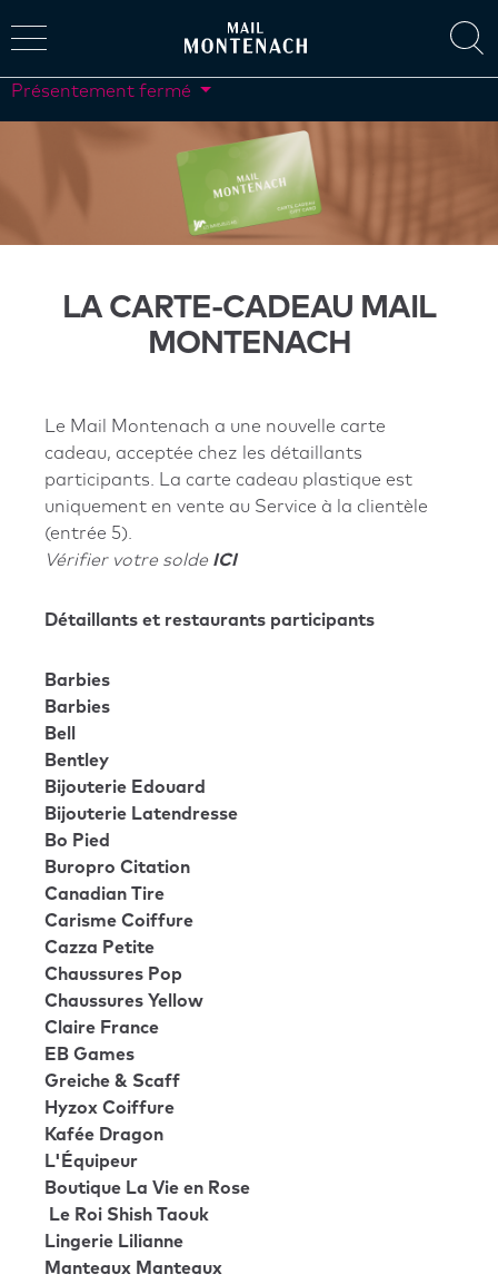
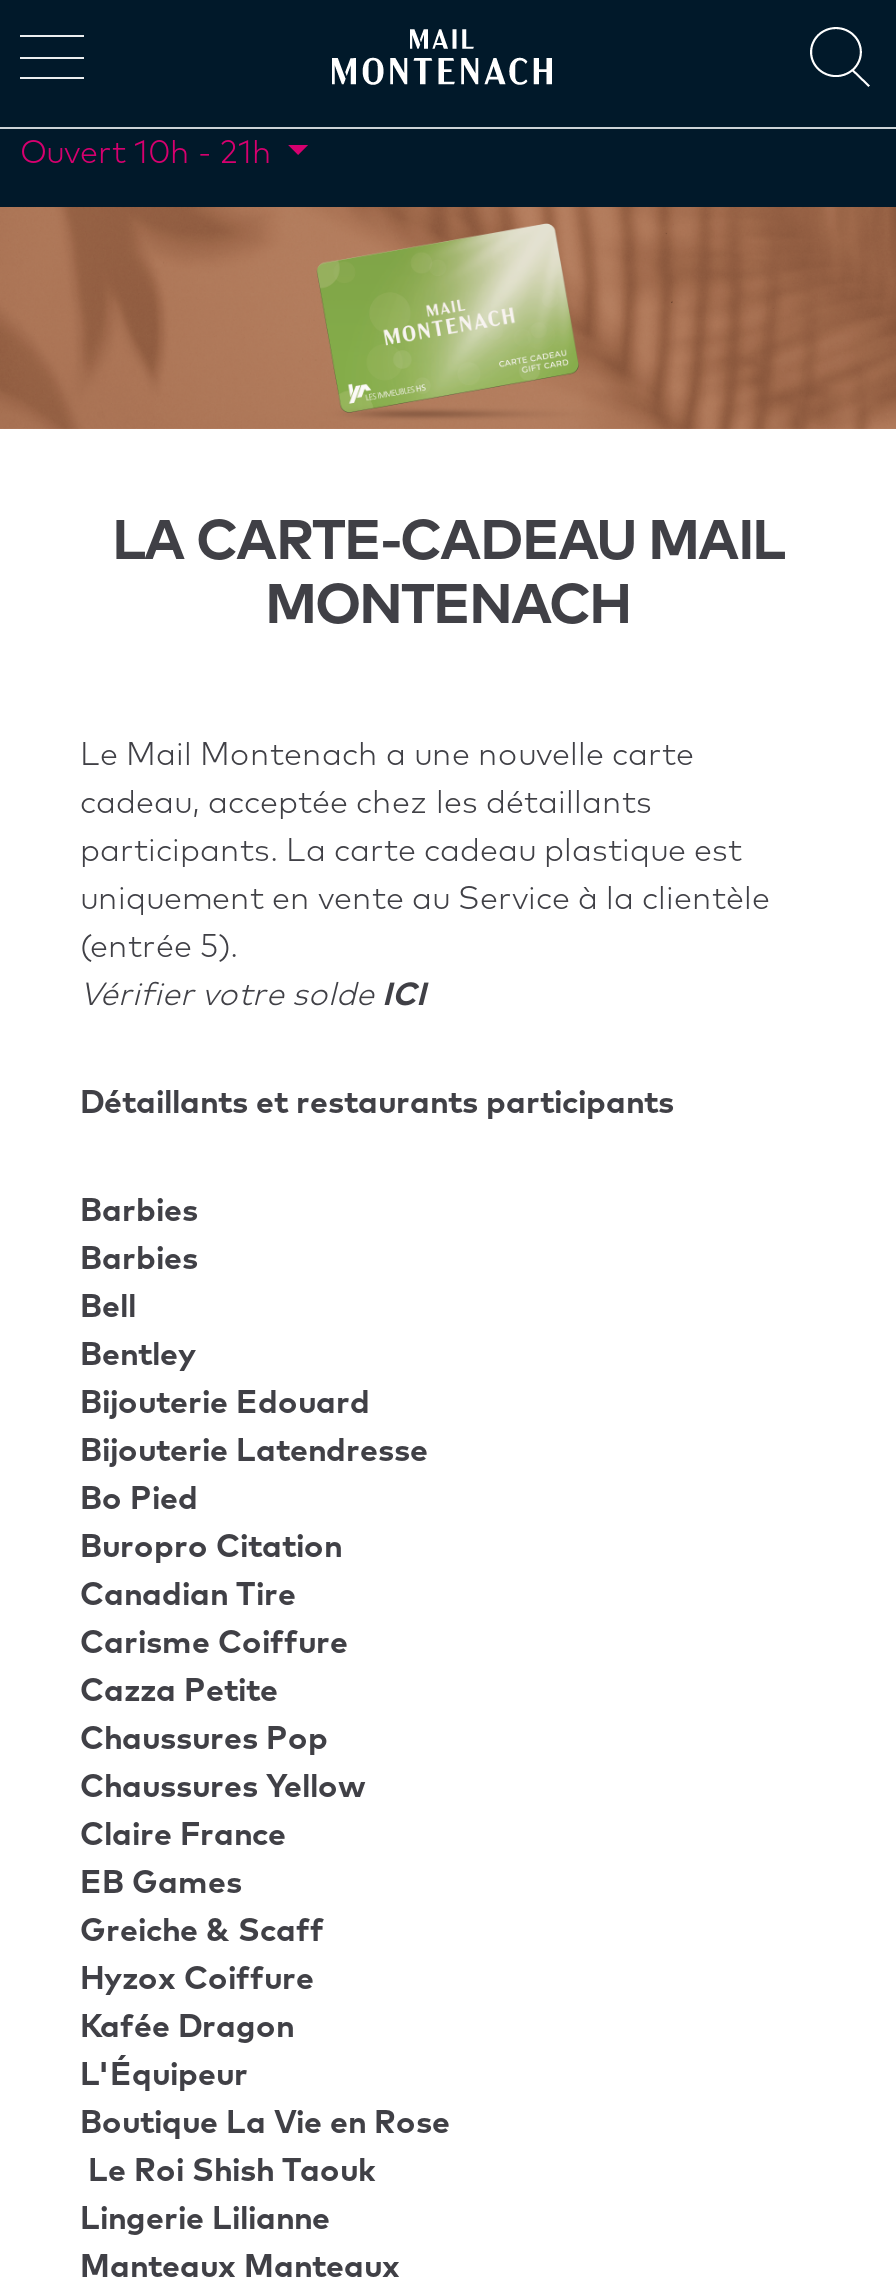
- Présentement fermé
+ Ouvert 10h - 21h
